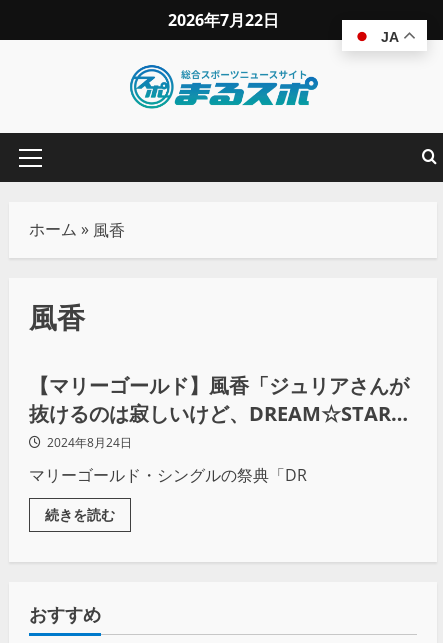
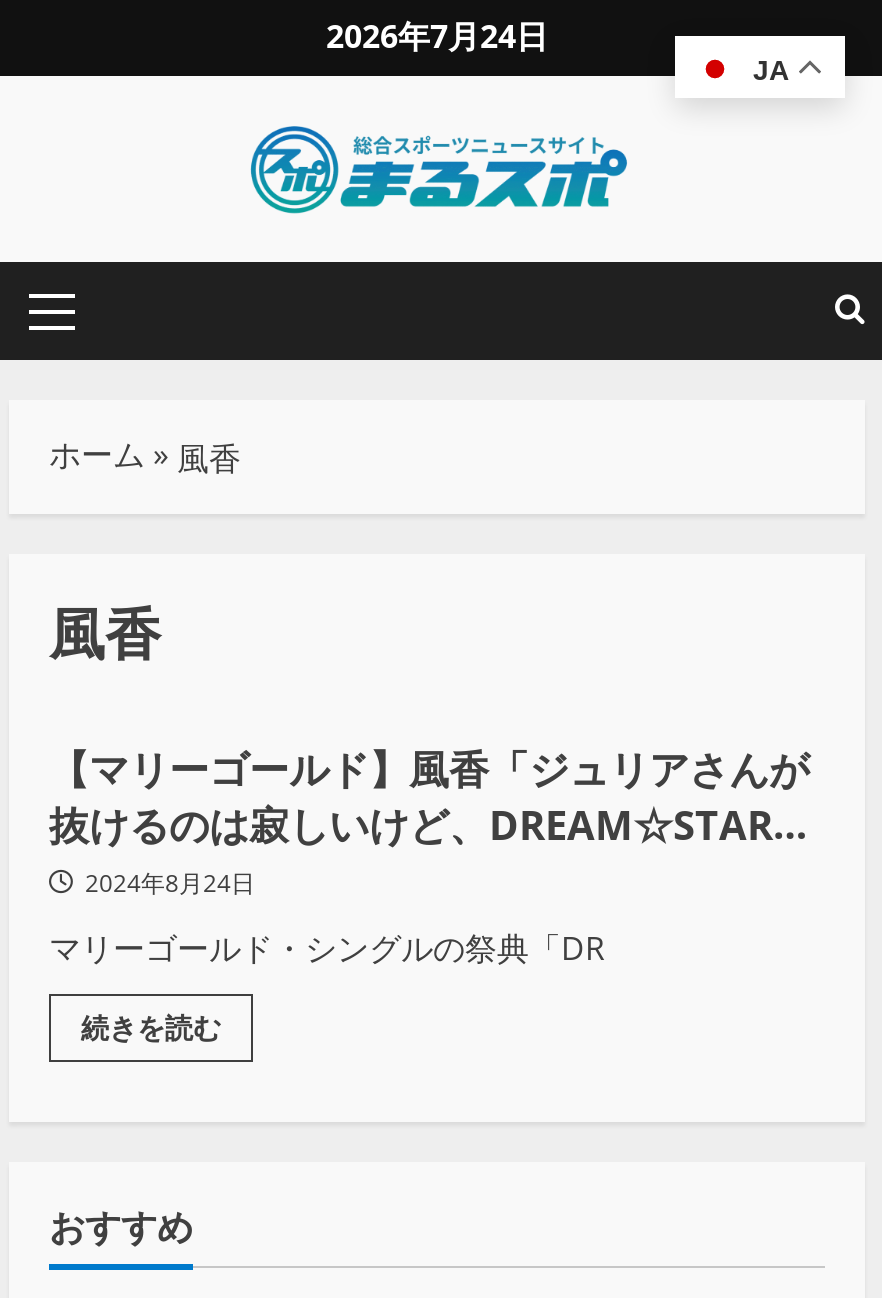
- 2026年7月22日
+ 2026年7月24日
